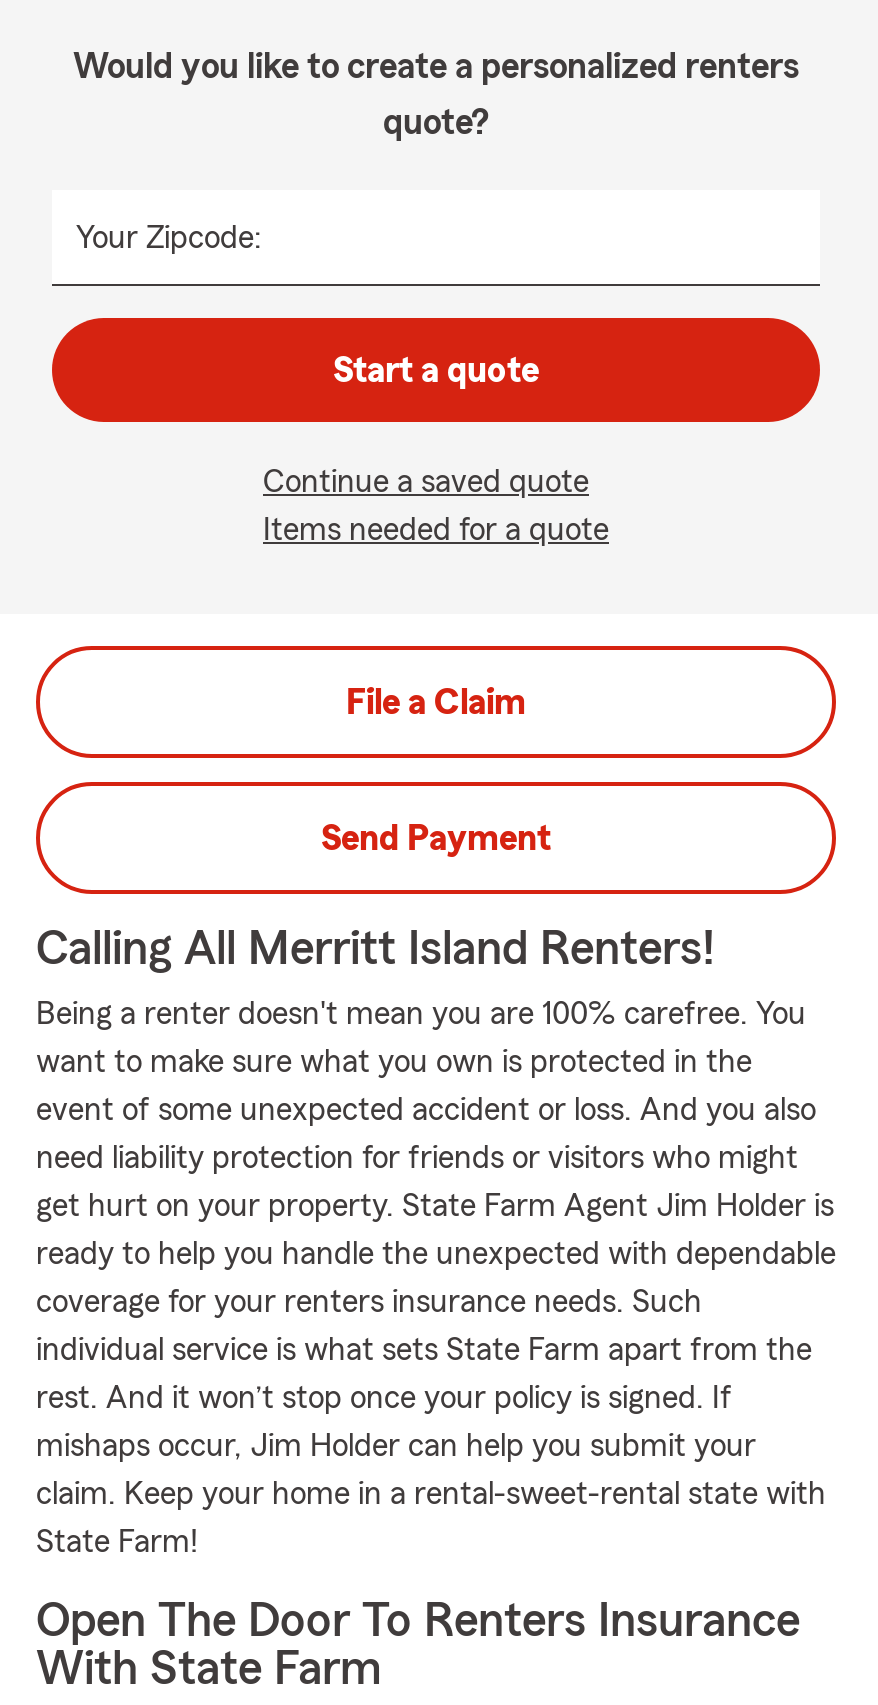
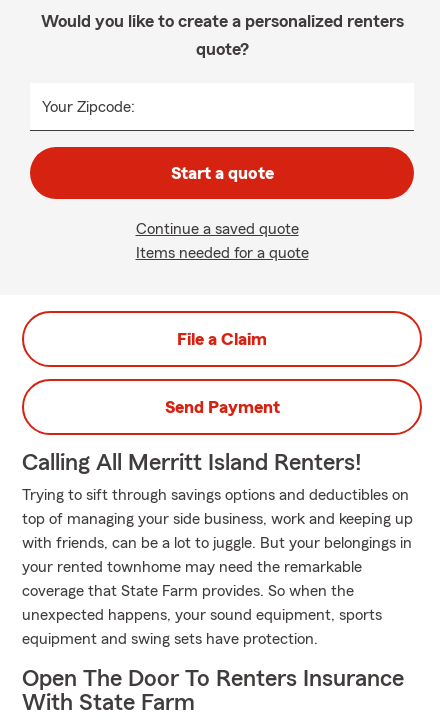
- Being a renter doesn't mean you are 100% carefree. You
- want to make sure what you own is protected in the
- event of some unexpected accident or loss. And you also
- need liability protection for friends or visitors who might
- get hurt on your property. State Farm Agent Jim Holder is
- ready to help you handle the unexpected with dependable
- coverage for your renters insurance needs. Such
- individual service is what sets State Farm apart from the
- rest. And it won’t stop once your policy is signed. If
- mishaps occur, Jim Holder can help you submit your
- claim. Keep your home in a rental-sweet-rental state with
- State Farm!
+ Trying to sift through savings options and deductibles on
+ top of managing your side business, work and keeping up
+ with friends, can be a lot to juggle. But your belongings in
+ your rented townhome may need the remarkable
+ coverage that State Farm provides. So when the
+ unexpected happens, your sound equipment, sports
+ equipment and swing sets have protection.
